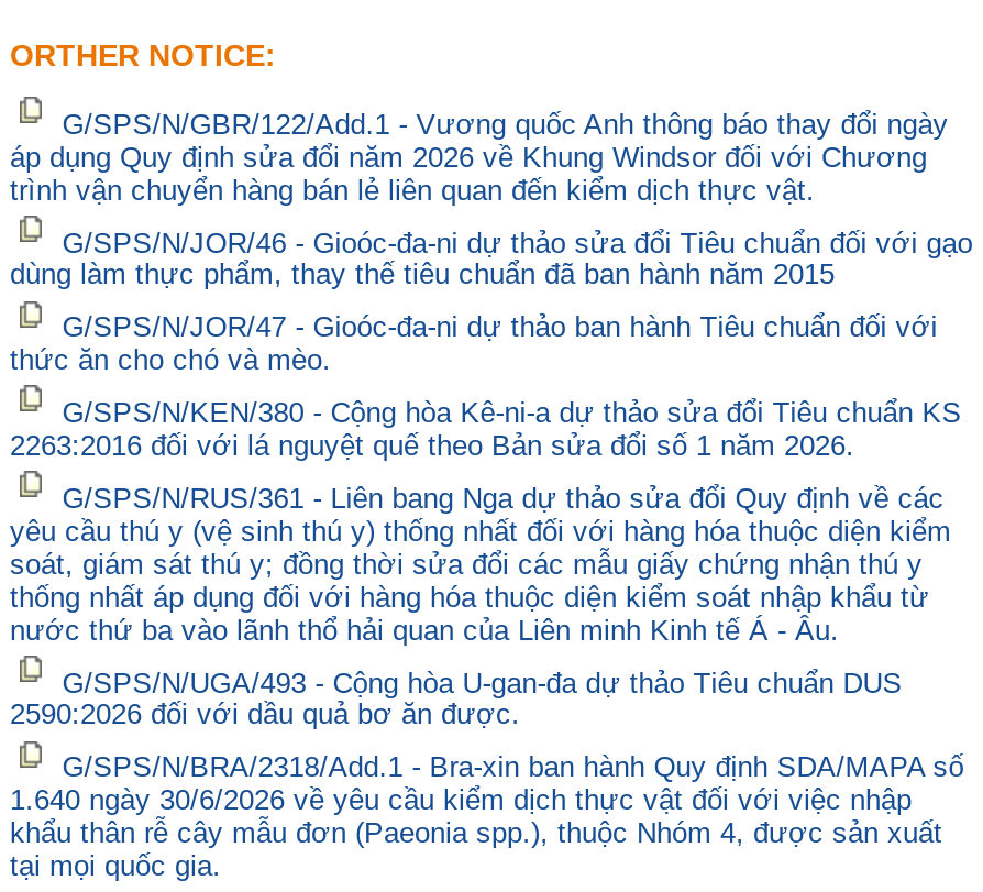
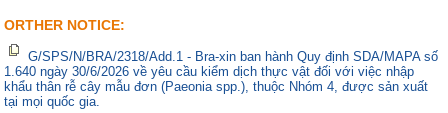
- G/SPS/N/GBR/122/Add.1 - Vương quốc Anh thông báo thay đổi ngày
- áp dụng Quy định sửa đổi năm 2026 về Khung Windsor đối với Chương
- trình vận chuyển hàng bán lẻ liên quan đến kiểm dịch thực vật.
- G/SPS/N/JOR/46 - Gioóc-đa-ni dự thảo sửa đổi Tiêu chuẩn đối với gạo
- dùng làm thực phẩm, thay thế tiêu chuẩn đã ban hành năm 2015
- G/SPS/N/JOR/47 - Gioóc-đa-ni dự thảo ban hành Tiêu chuẩn đối với
- thức ăn cho chó và mèo.
- G/SPS/N/KEN/380 - Cộng hòa Kê-ni-a dự thảo sửa đổi Tiêu chuẩn KS
- 2263:2016 đối với lá nguyệt quế theo Bản sửa đổi số 1 năm 2026.
- G/SPS/N/RUS/361 - Liên bang Nga dự thảo sửa đổi Quy định về các
- yêu cầu thú y (vệ sinh thú y) thống nhất đối với hàng hóa thuộc diện kiểm
- soát, giám sát thú y; đồng thời sửa đổi các mẫu giấy chứng nhận thú y
- thống nhất áp dụng đối với hàng hóa thuộc diện kiểm soát nhập khẩu từ
- nước thứ ba vào lãnh thổ hải quan của Liên minh Kinh tế Á - Âu.
- G/SPS/N/UGA/493 - Cộng hòa U-gan-đa dự thảo Tiêu chuẩn DUS
- 2590:2026 đối với dầu quả bơ ăn được.
